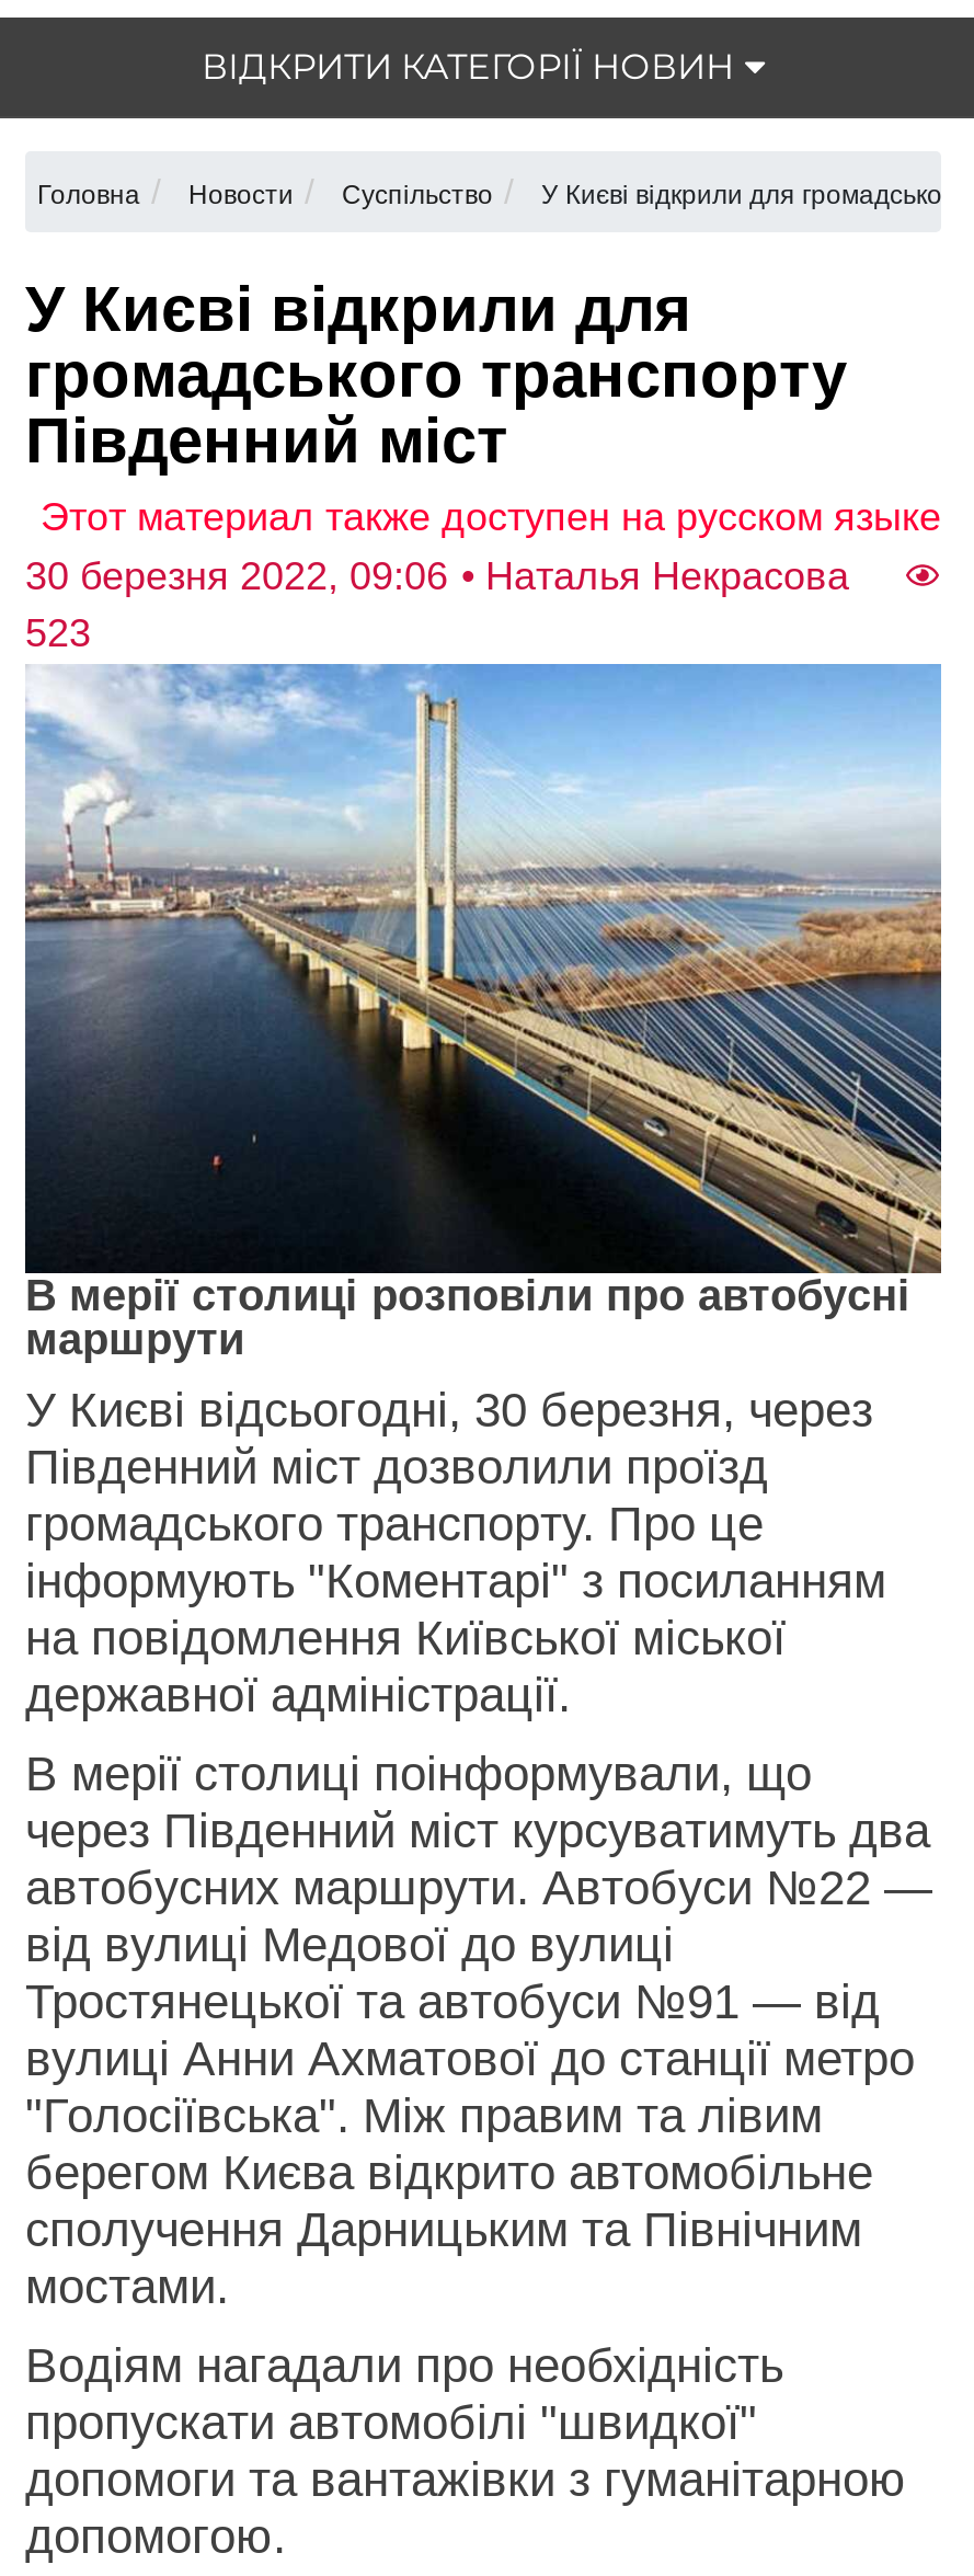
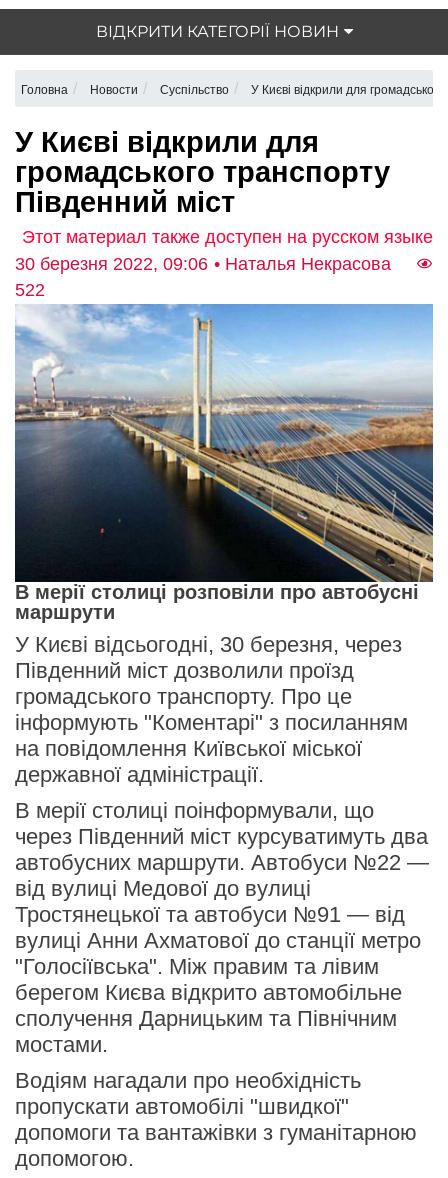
- 523
+ 522
